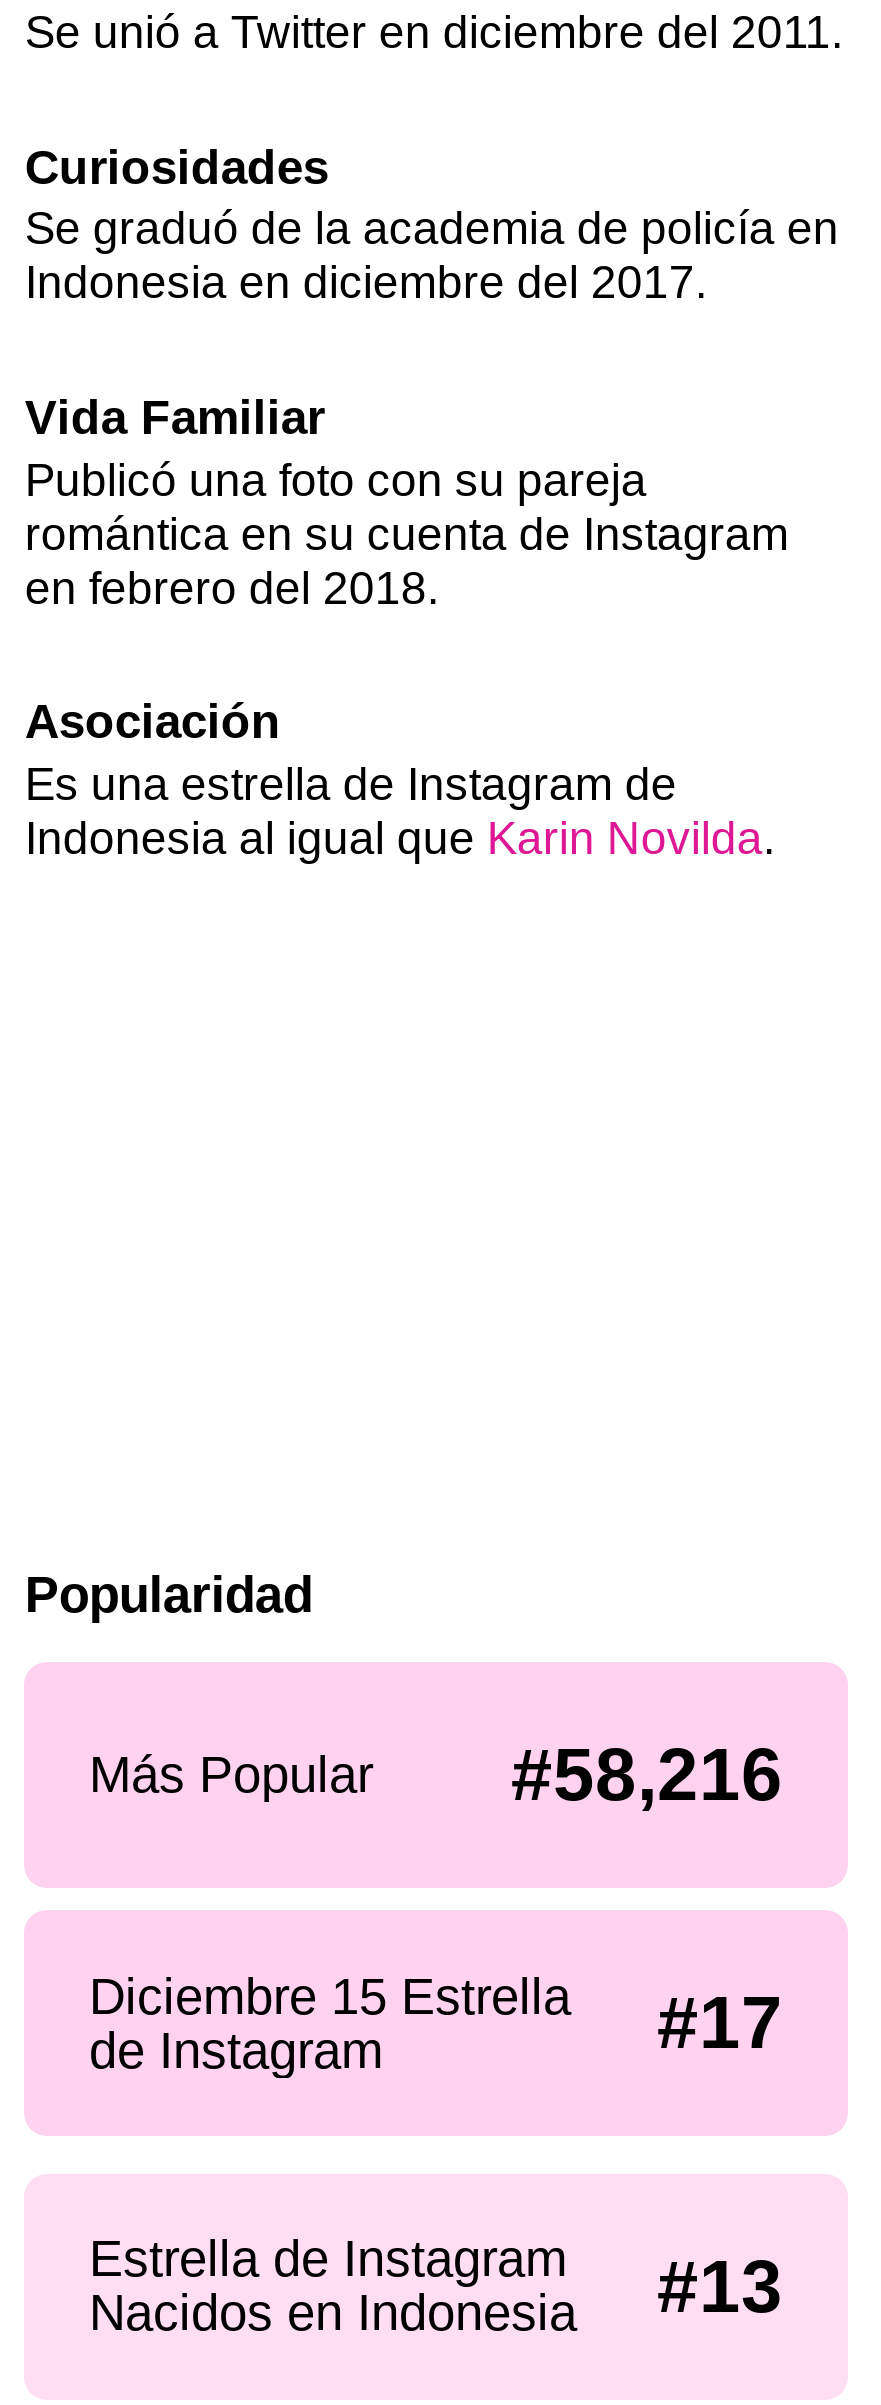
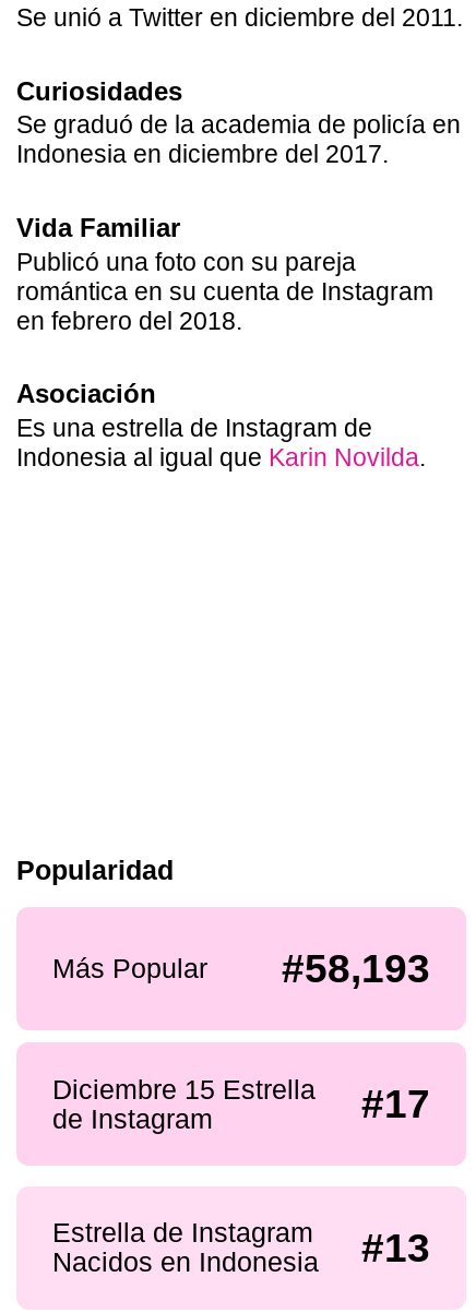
- #58,216
+ #58,193
